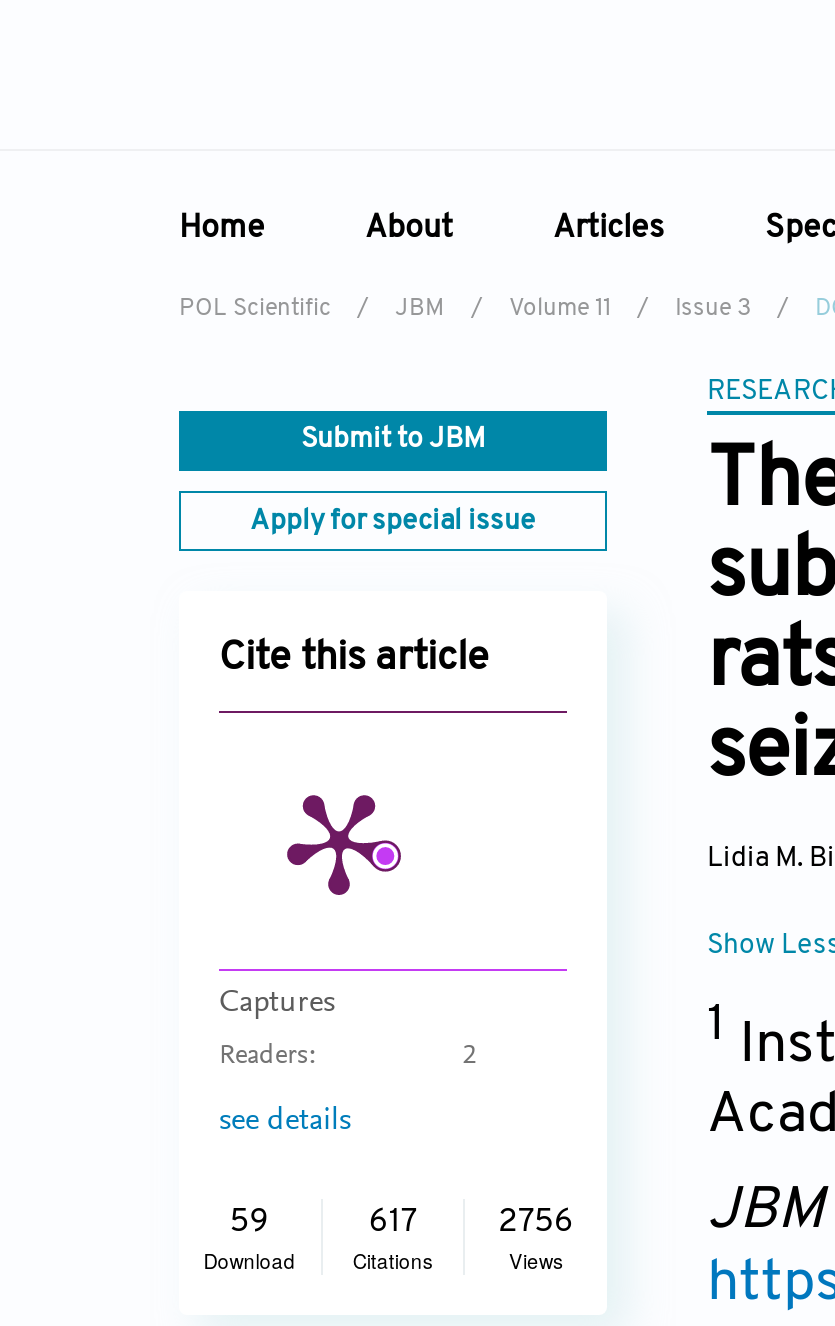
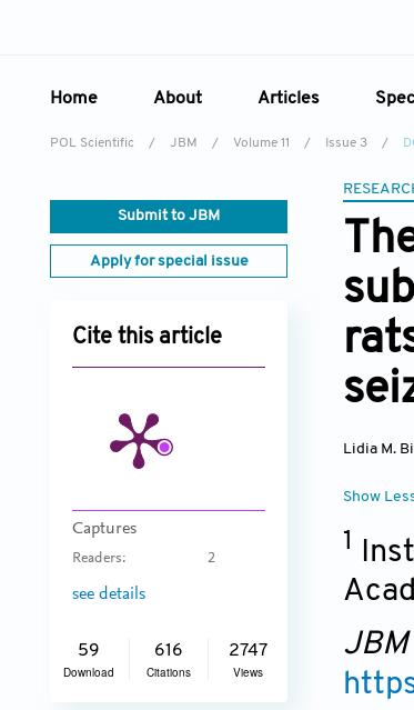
- 617
+ 616

- 2756
+ 2747
